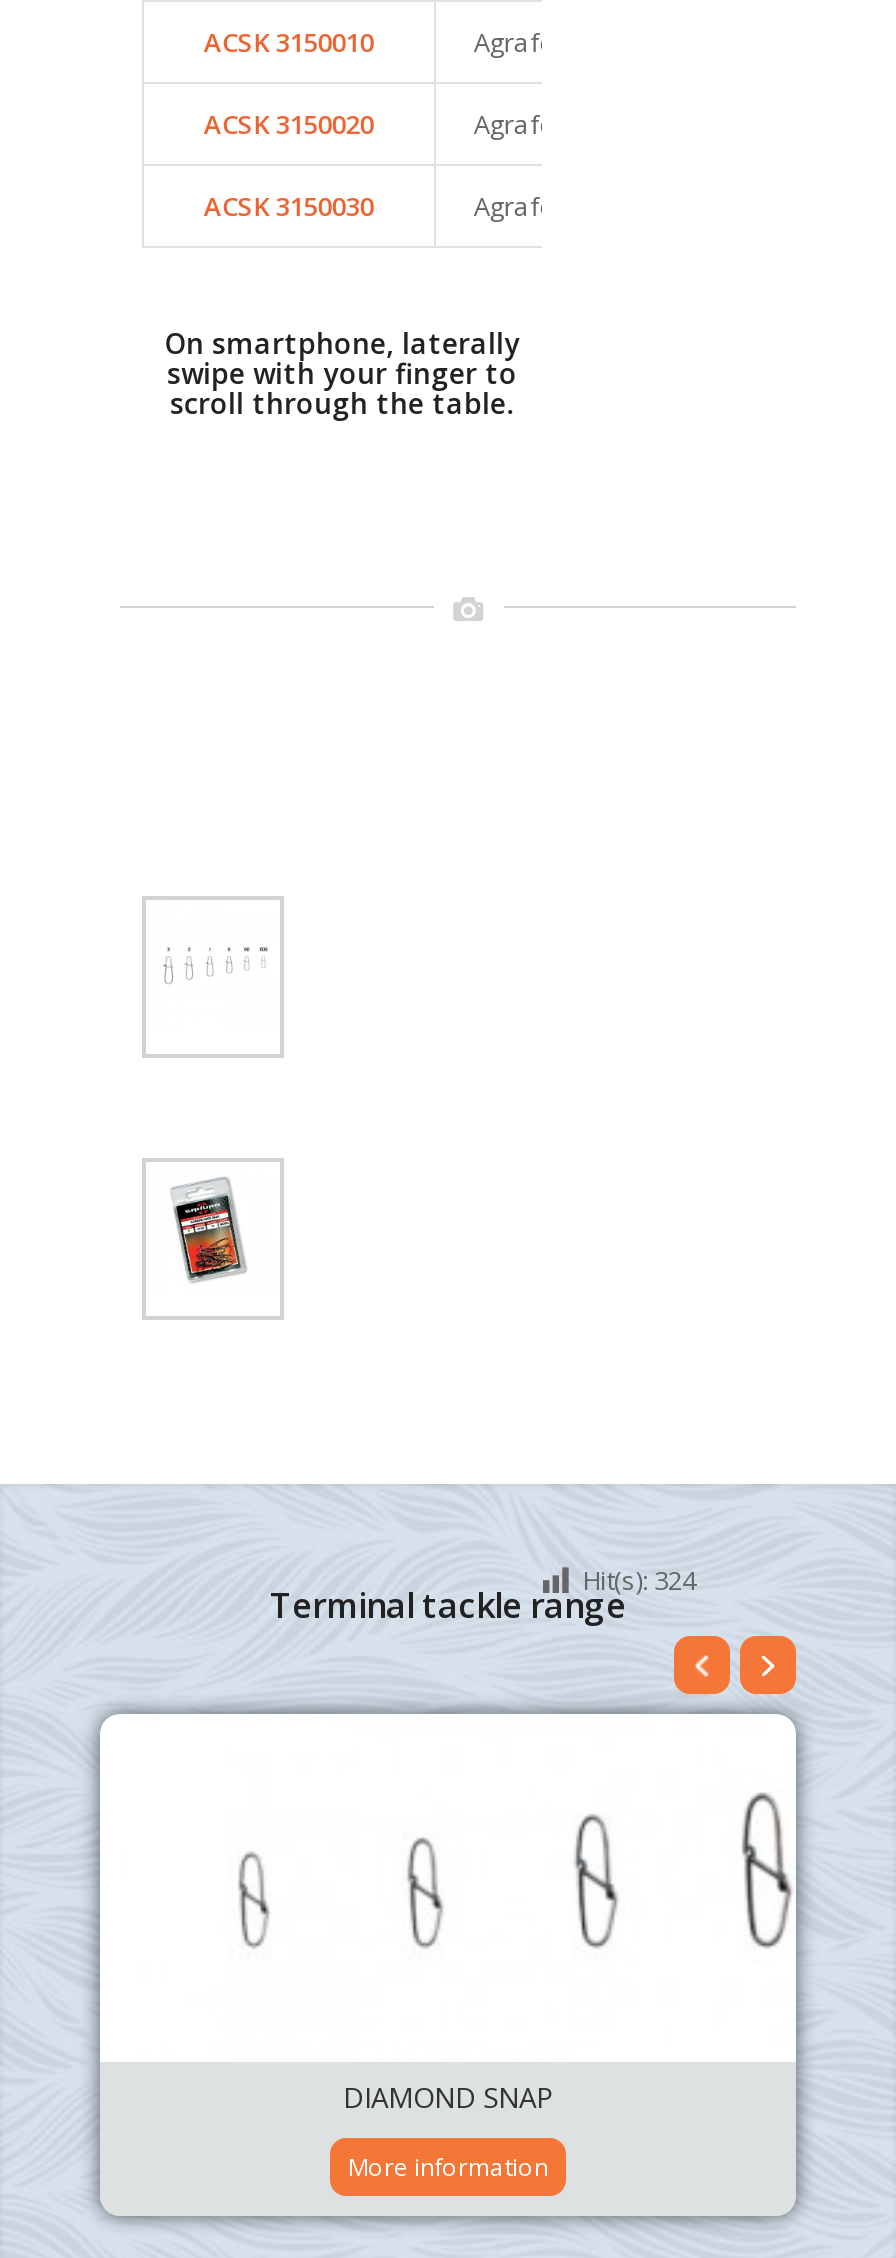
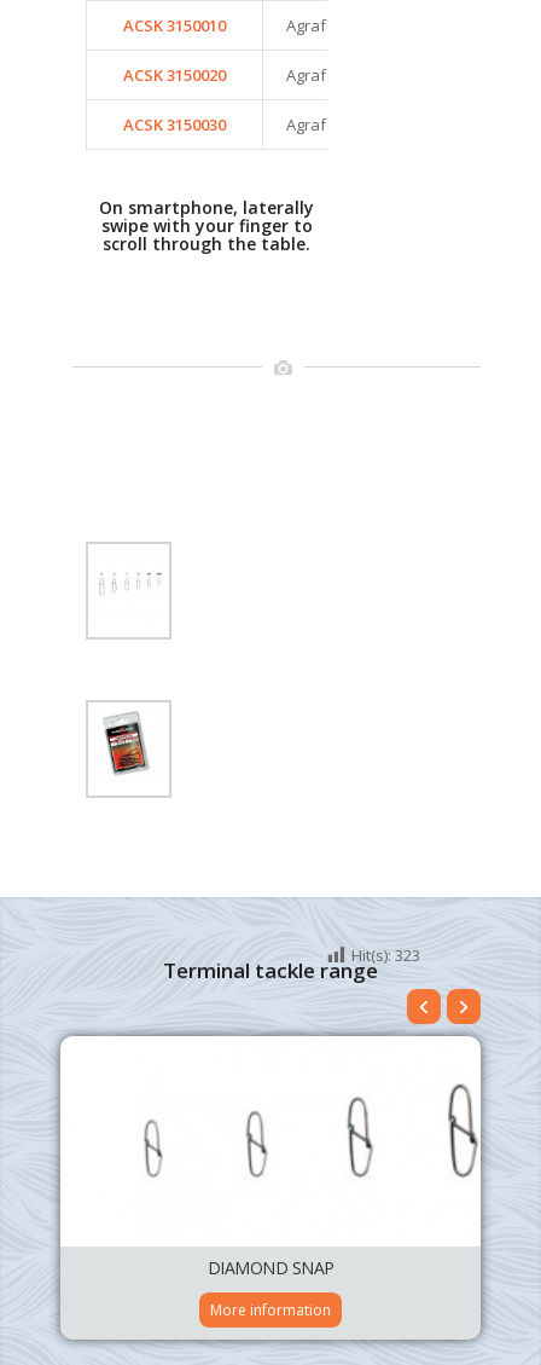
- Hit(s): 324
+ Hit(s): 323
